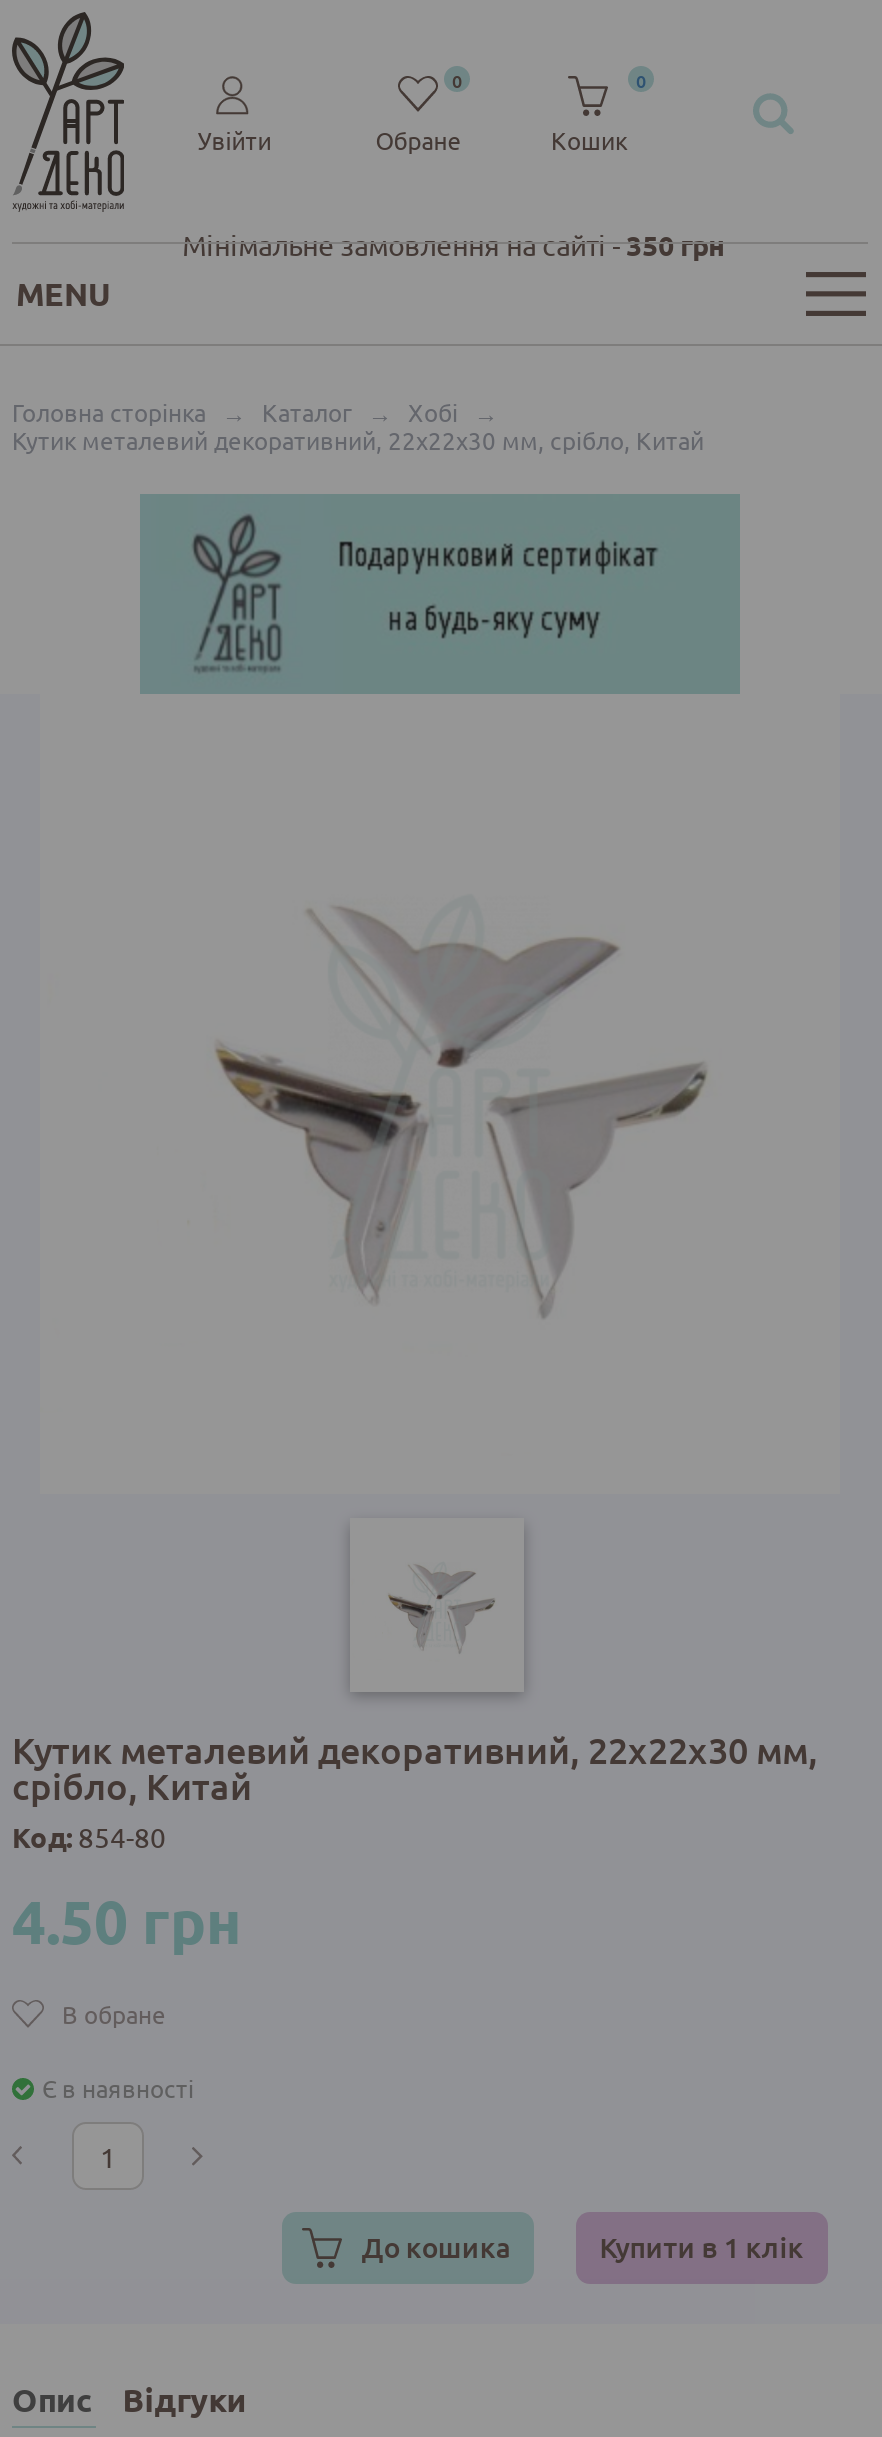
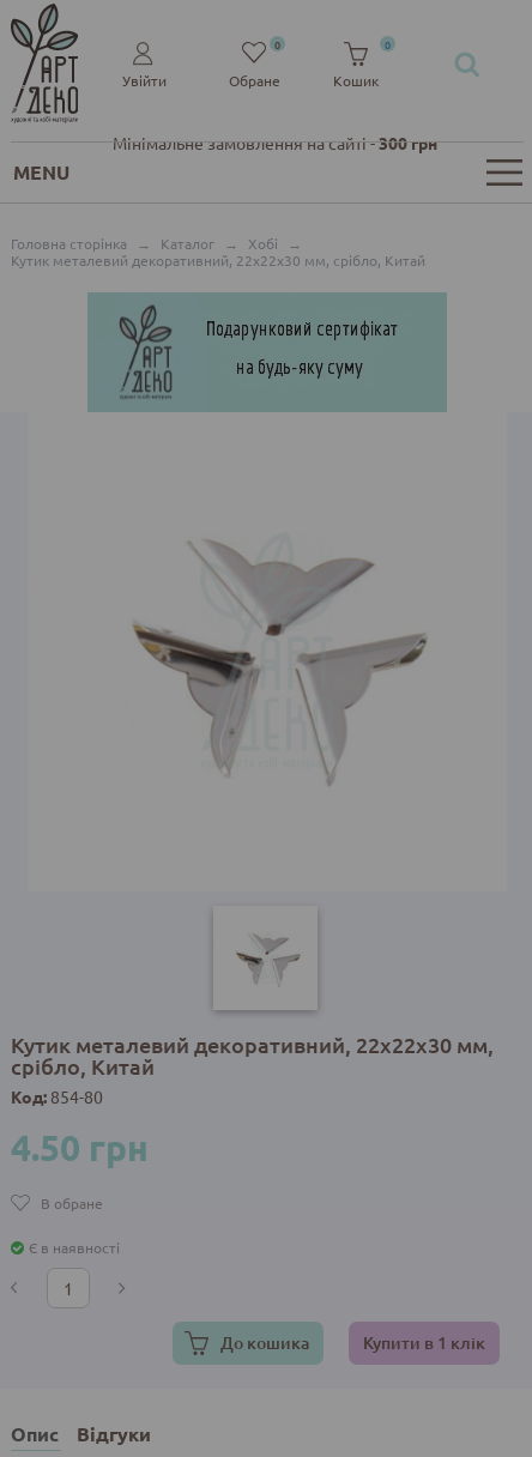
- Мінімальне замовлення на сайті - 350 грн
+ Мінімальне замовлення на сайті - 300 грн
